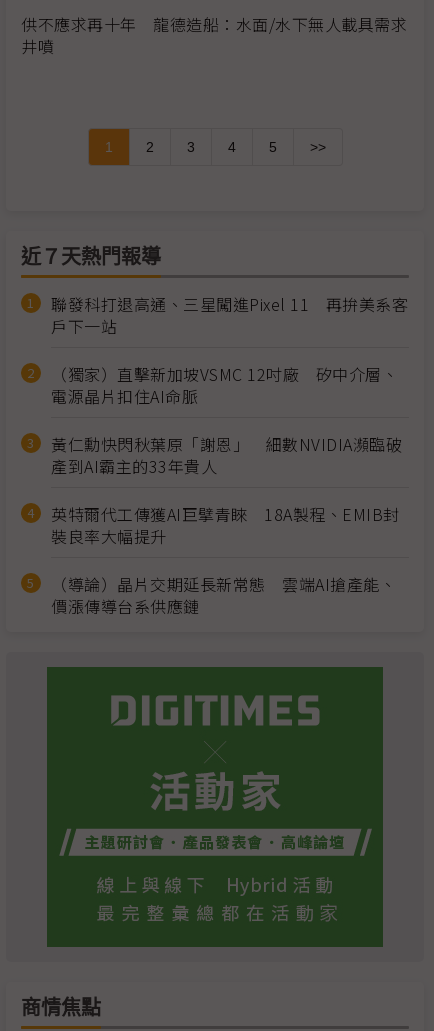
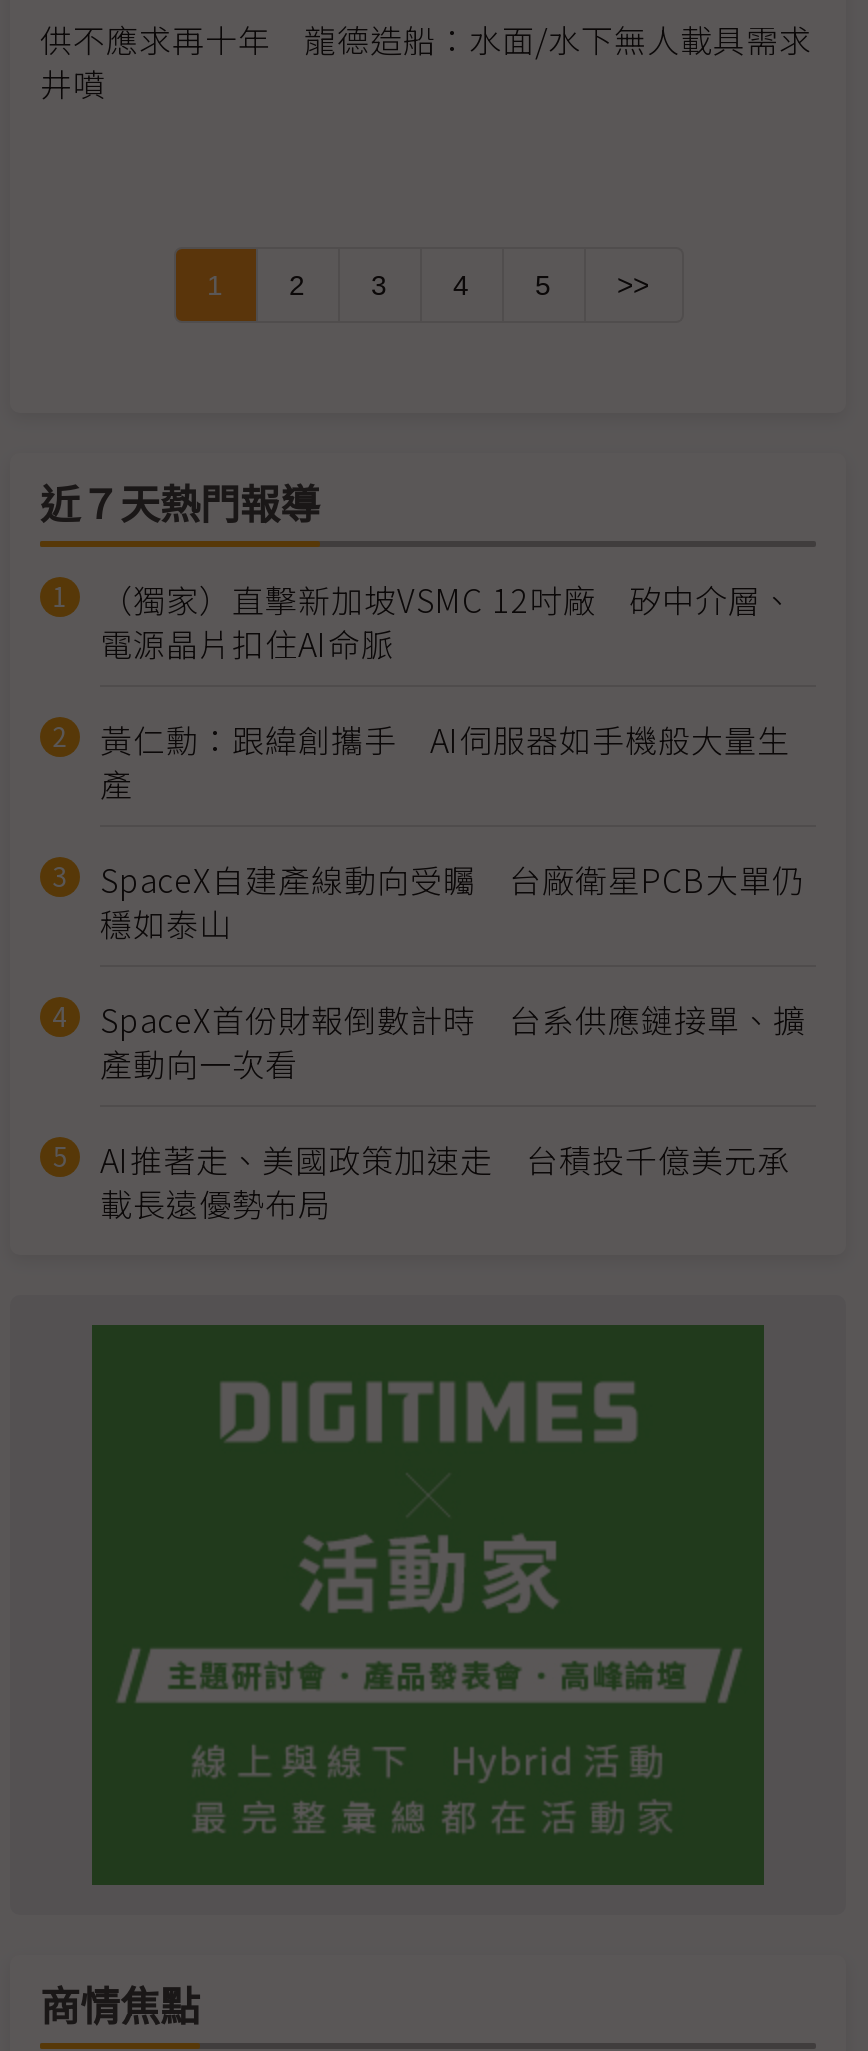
- 聯發科打退高通、三星闖進Pixel 11 再拚美系客
- 戶下一站

moved up: （獨家）直擊新加坡VSMC 12吋廠 矽中介層、 | 電源晶片扣住AI命脈

- 黃仁勳快閃秋葉原「謝恩」 細數NVIDIA瀕臨破
- 產到AI霸主的33年貴人
- 英特爾代工傳獲AI巨擘青睞 18A製程、EMIB封
- 裝良率大幅提升
- （導論）晶片交期延長新常態 雲端AI搶產能、
- 價漲傳導台系供應鏈
+ 黃仁勳：跟緯創攜手 AI伺服器如手機般大量生
+ 產
+ SpaceX自建產線動向受矚 台廠衛星PCB大單仍
+ 穩如泰山
+ SpaceX首份財報倒數計時 台系供應鏈接單、擴
+ 產動向一次看
+ AI推著走、美國政策加速走 台積投千億美元承
+ 載長遠優勢布局
